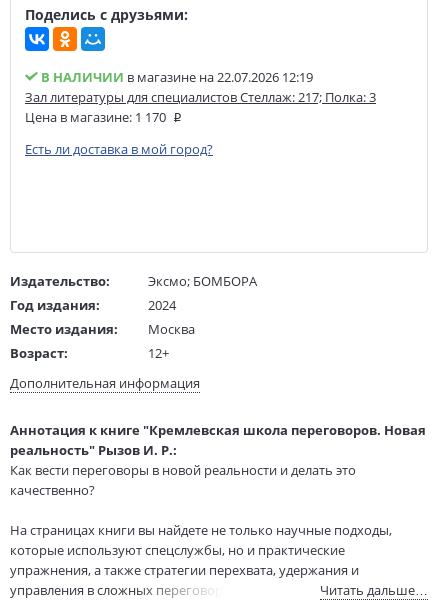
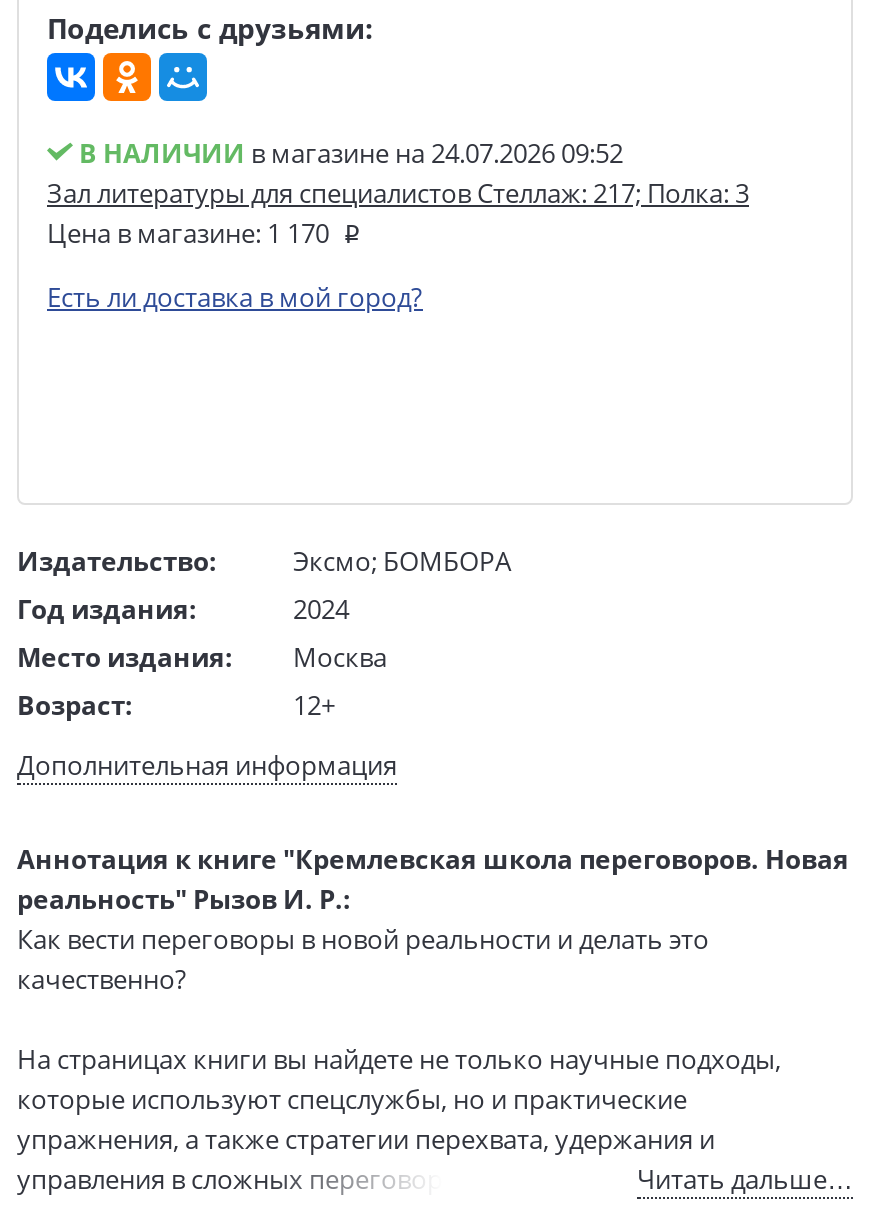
- В НАЛИЧИИ в магазине на 22.07.2026 12:19
+ В НАЛИЧИИ в магазине на 24.07.2026 09:52
